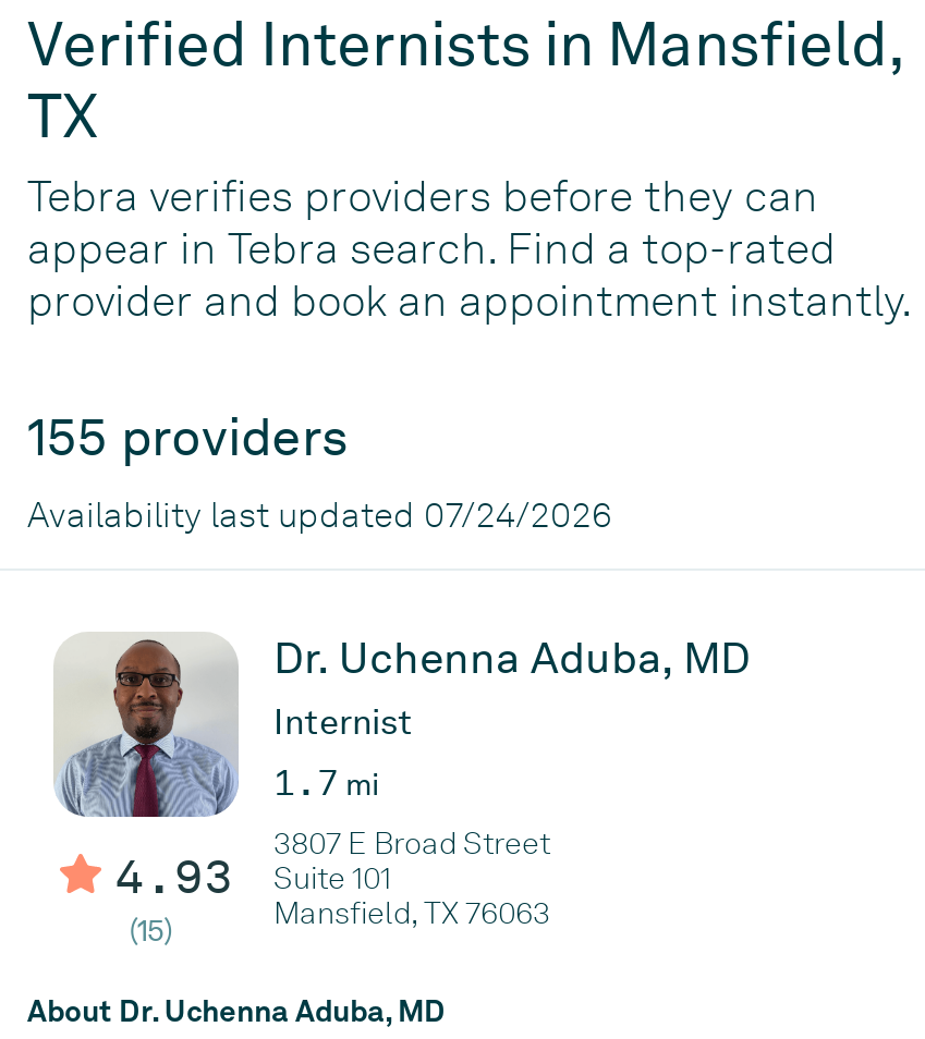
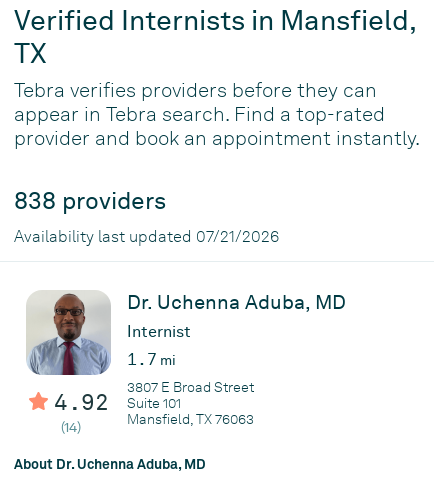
- 155 providers
+ 838 providers

- Availability last updated 07/24/2026
+ Availability last updated 07/21/2026

- 4.93 Suite 101
+ 4.92 Suite 101

- (15)
+ (14)
